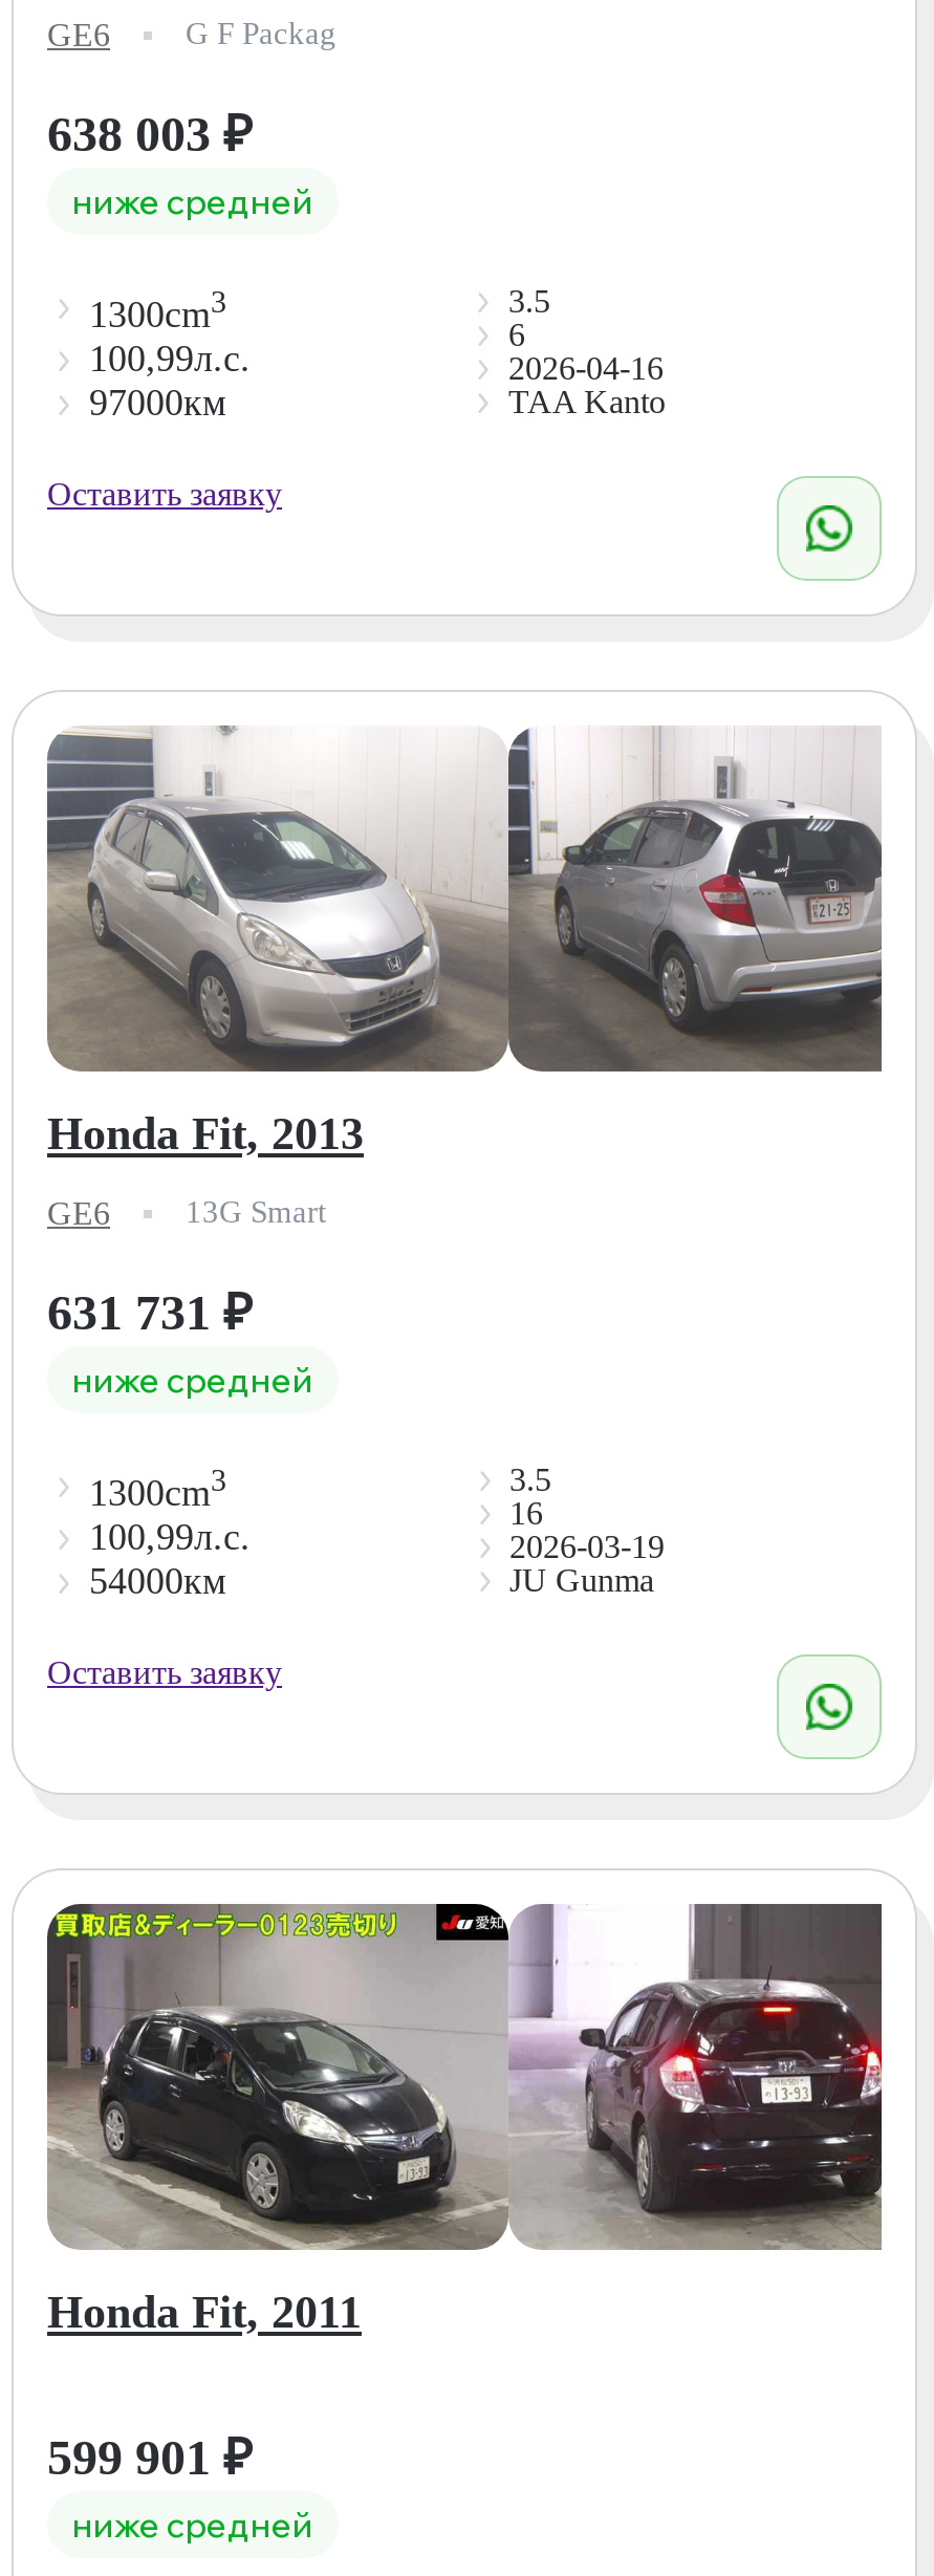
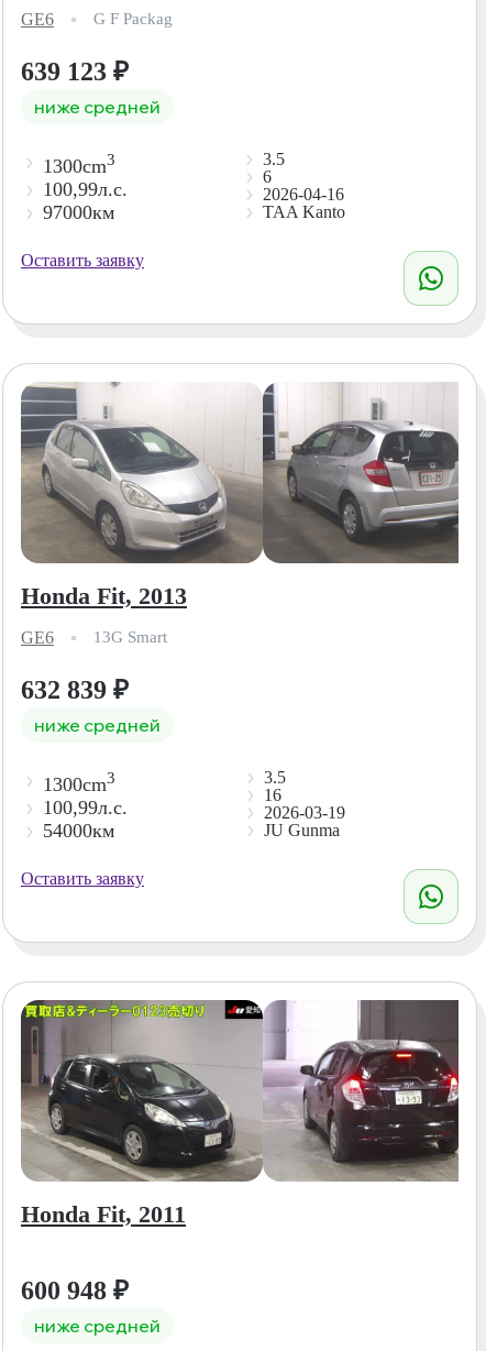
- 638 003 ₽
+ 639 123 ₽

- 631 731 ₽
+ 632 839 ₽

- 599 901 ₽
+ 600 948 ₽
